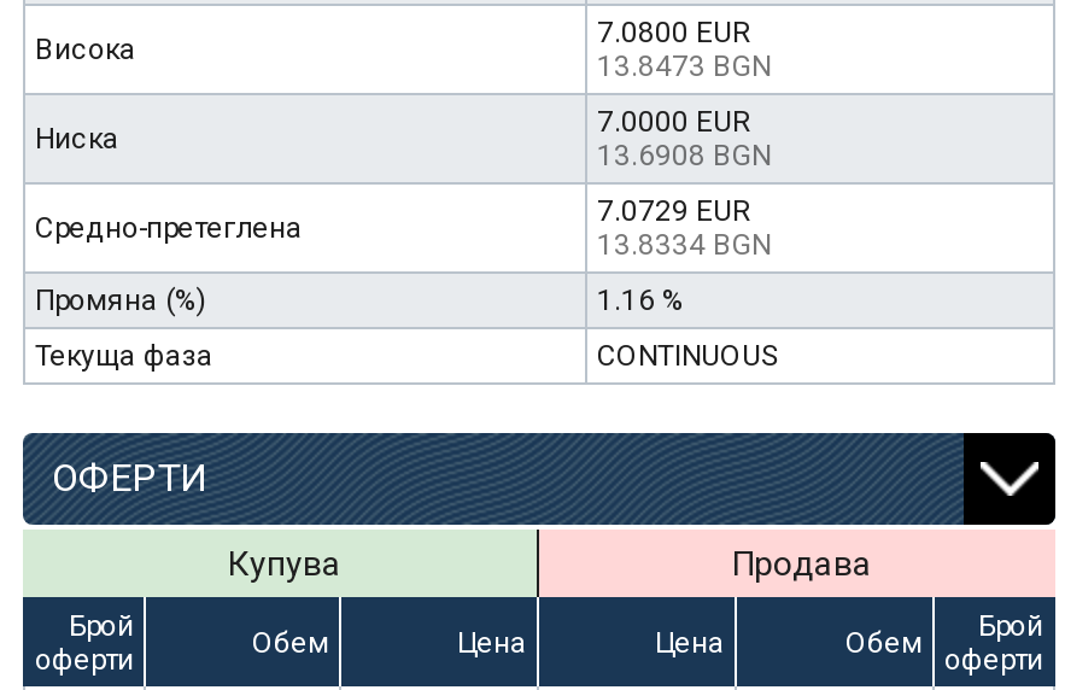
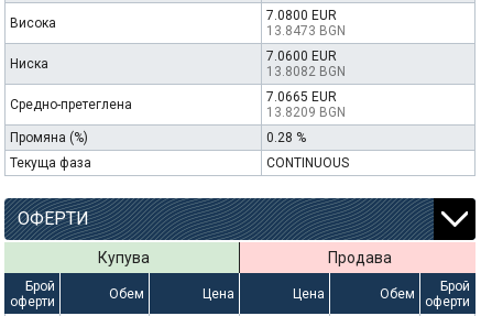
- 7.0000 EUR
+ 7.0600 EUR

- 13.6908 BGN
+ 13.8082 BGN

- 7.0729 EUR
+ 7.0665 EUR

- 13.8334 BGN
+ 13.8209 BGN

- 1.16 %
+ 0.28 %
